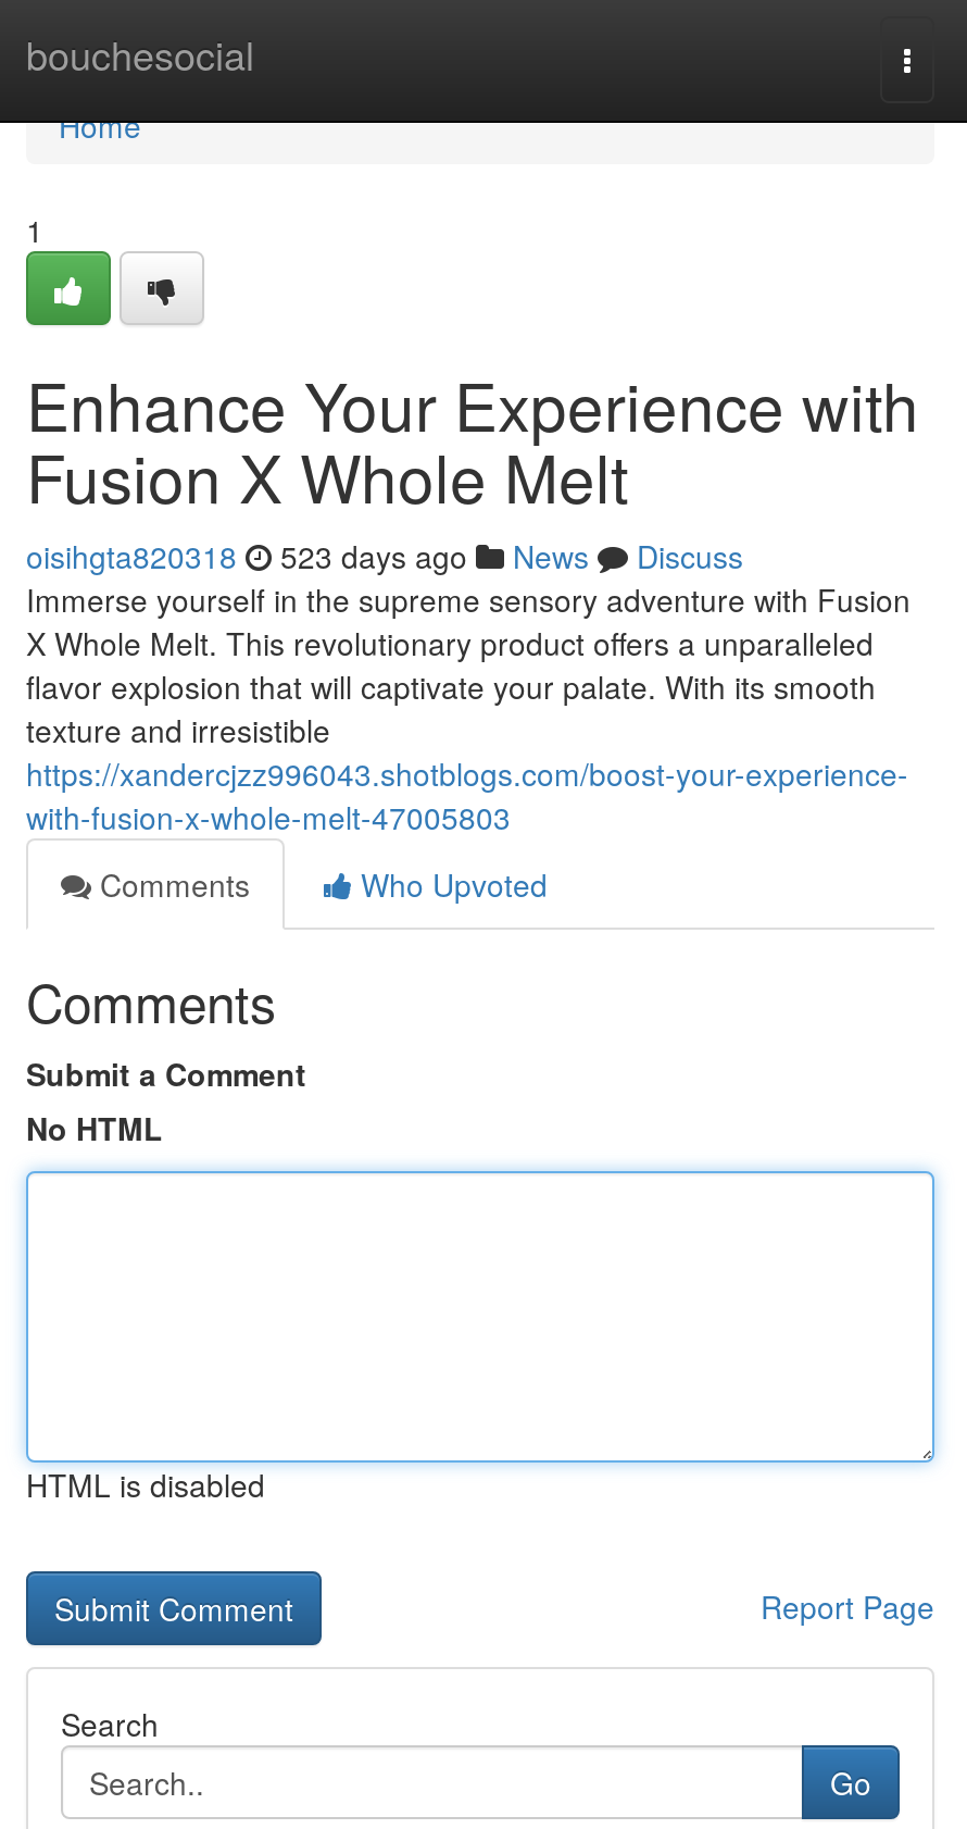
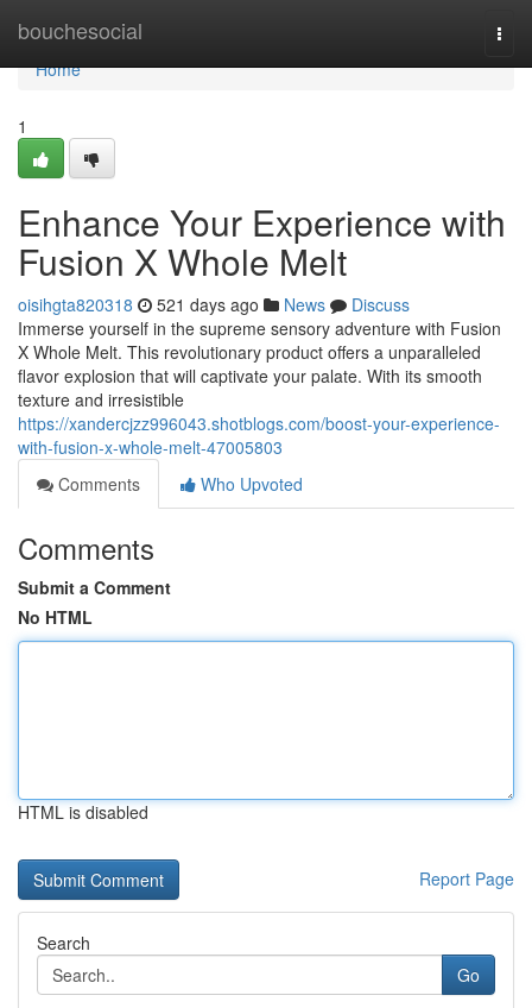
- oisihgta820318 523 days ago News Discuss
+ oisihgta820318 521 days ago News Discuss
